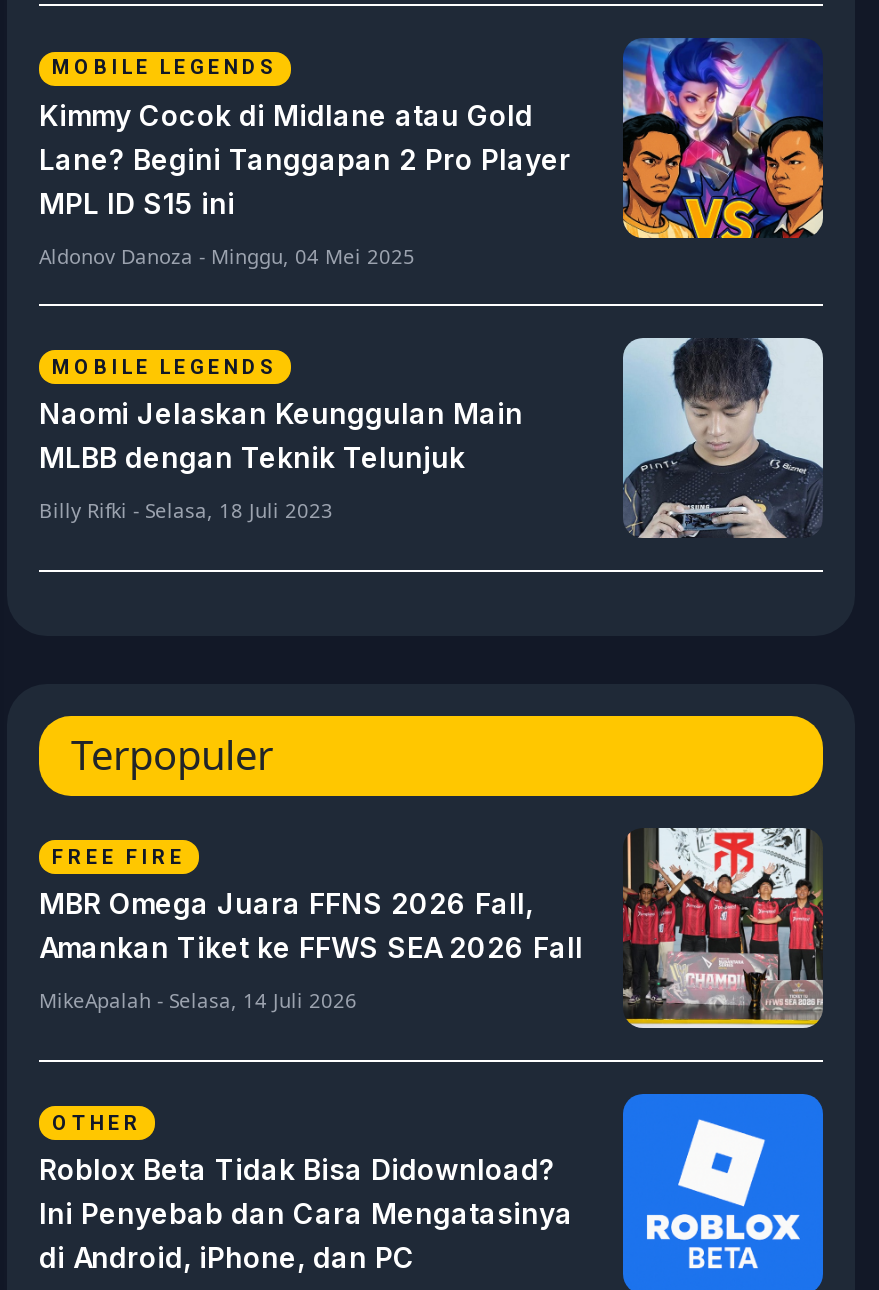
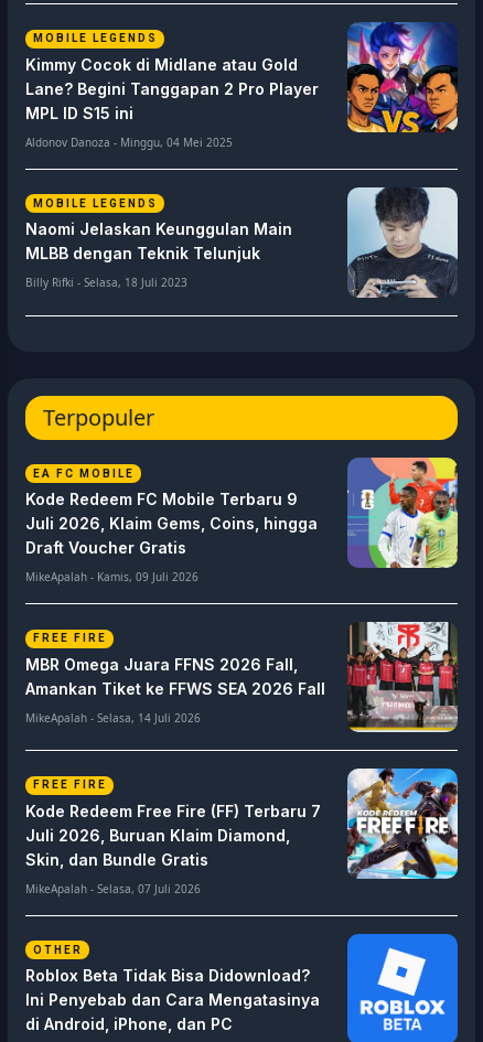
+ [image]
+ EA FC MOBILE
+ Kode Redeem FC Mobile Terbaru 9
+ Juli 2026, Klaim Gems, Coins, hingga
+ Draft Voucher Gratis
+ MikeApalah - Kamis, 09 Juli 2026

+ [image]
+ FREE FIRE
+ Kode Redeem Free Fire (FF) Terbaru 7
+ Juli 2026, Buruan Klaim Diamond,
+ Skin, dan Bundle Gratis
+ MikeApalah - Selasa, 07 Juli 2026
